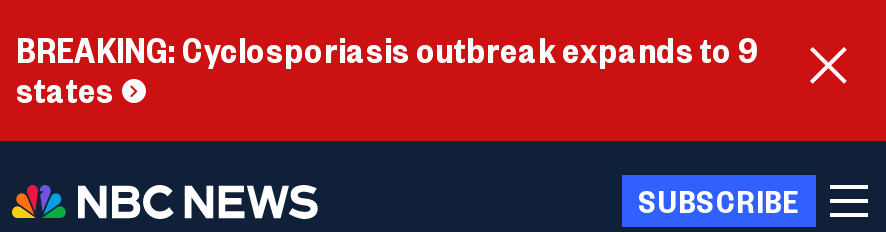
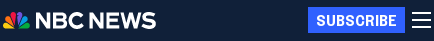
- BREAKING: Cyclosporiasis outbreak expands to 9
- states
